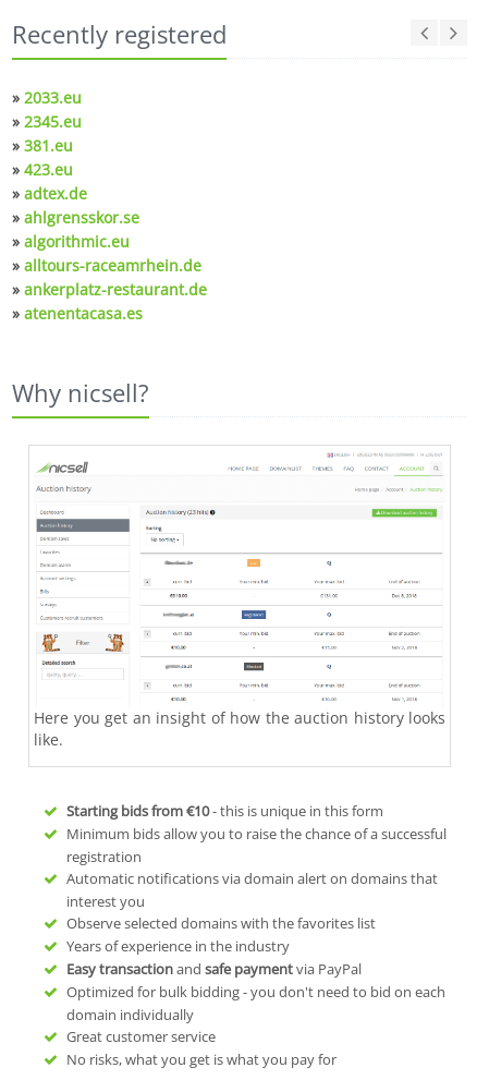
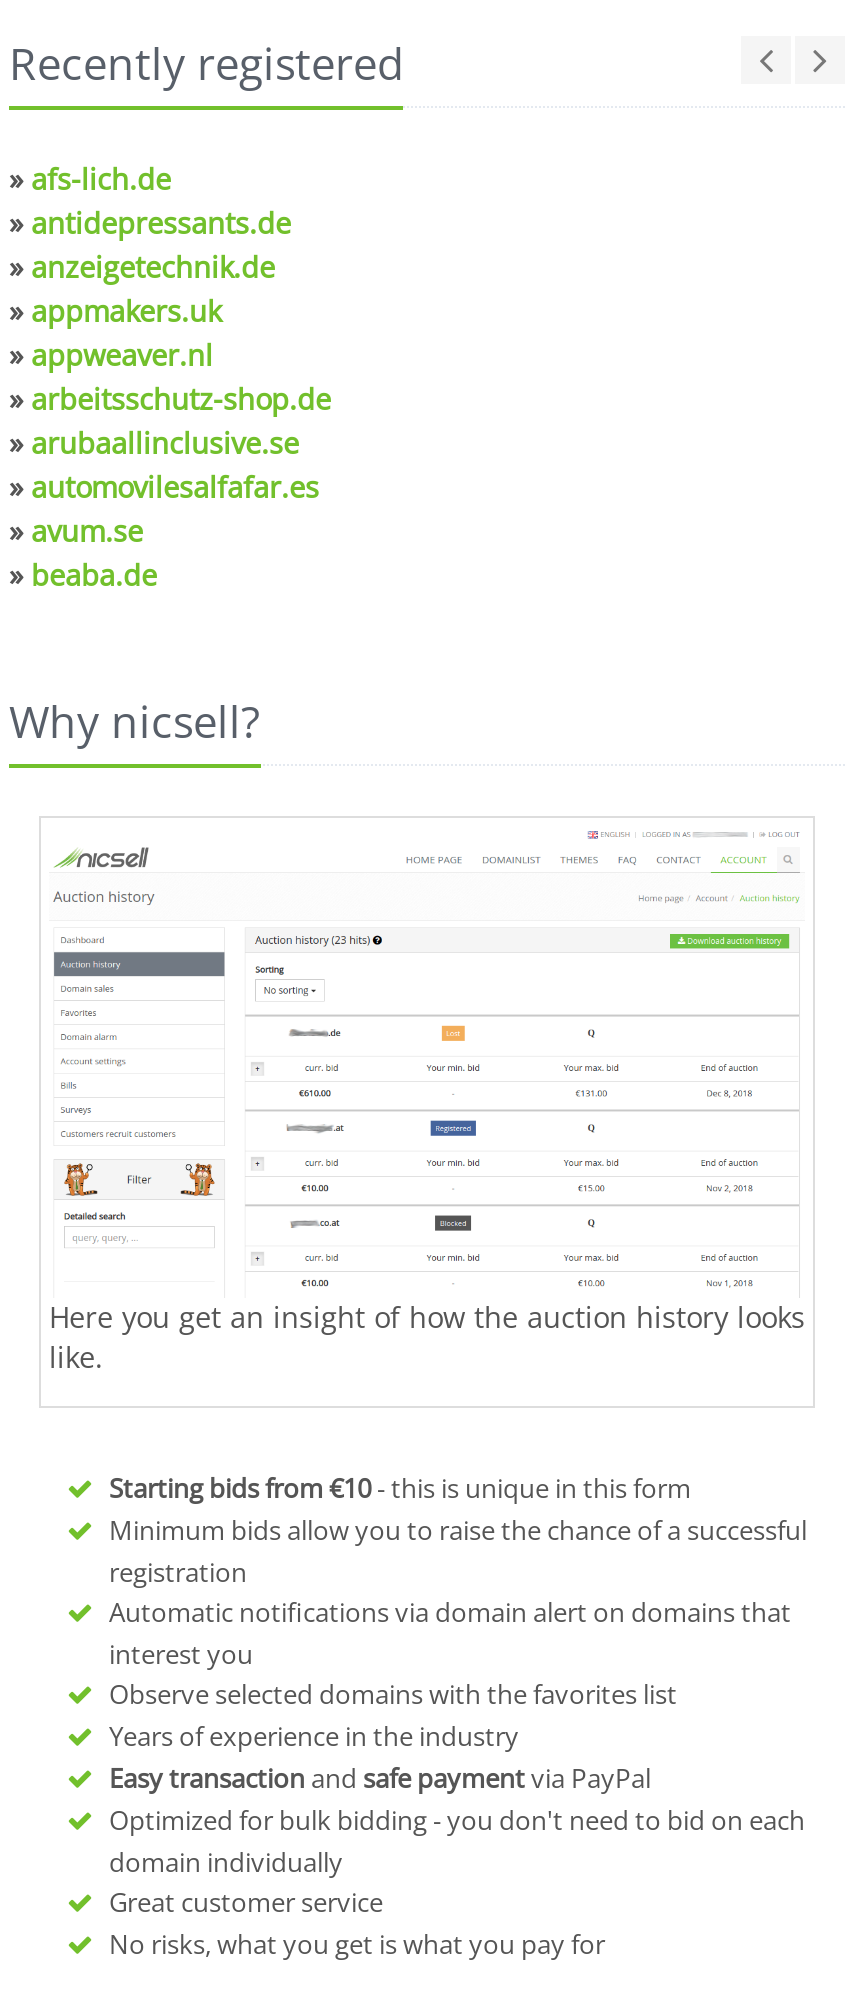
- » 2033.eu
- » 2345.eu
- » 381.eu
- » 423.eu
- » adtex.de
- » ahlgrensskor.se
- » algorithmic.eu
- » alltours-raceamrhein.de
- » ankerplatz-restaurant.de
- » atenentacasa.es
+ » afs-lich.de
+ » antidepressants.de
+ » anzeigetechnik.de
+ » appmakers.uk
+ » appweaver.nl
+ » arbeitsschutz-shop.de
+ » arubaallinclusive.se
+ » automovilesalfafar.es
+ » avum.se
+ » beaba.de
